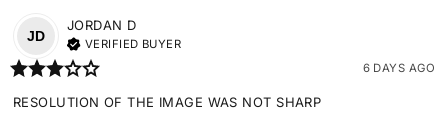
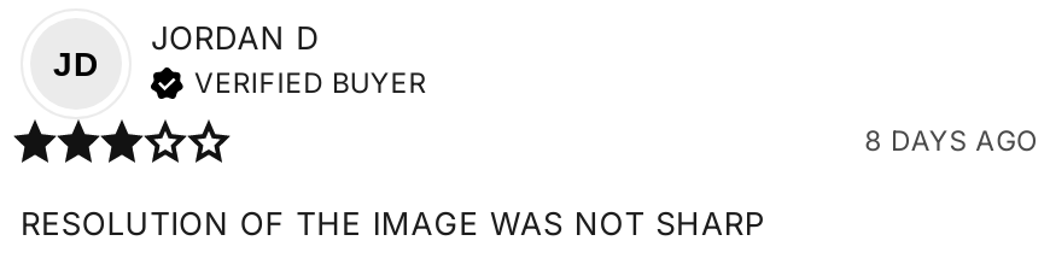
- 6 DAYS AGO
+ 8 DAYS AGO
